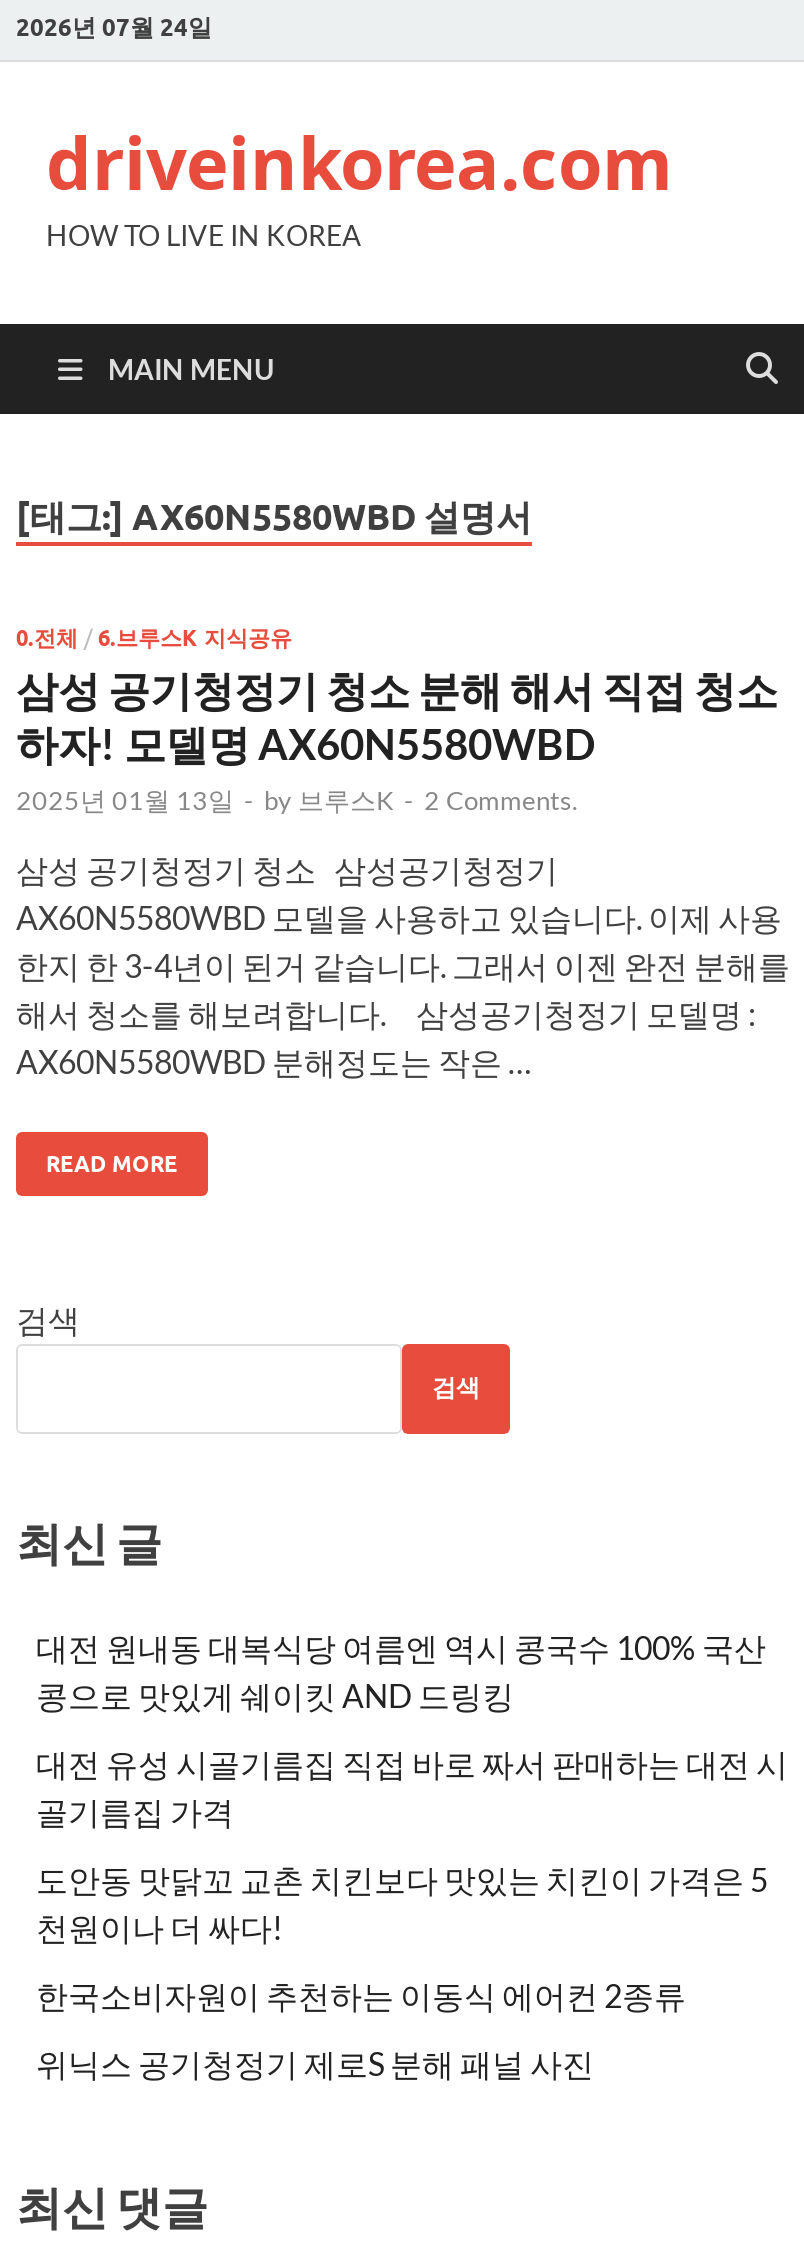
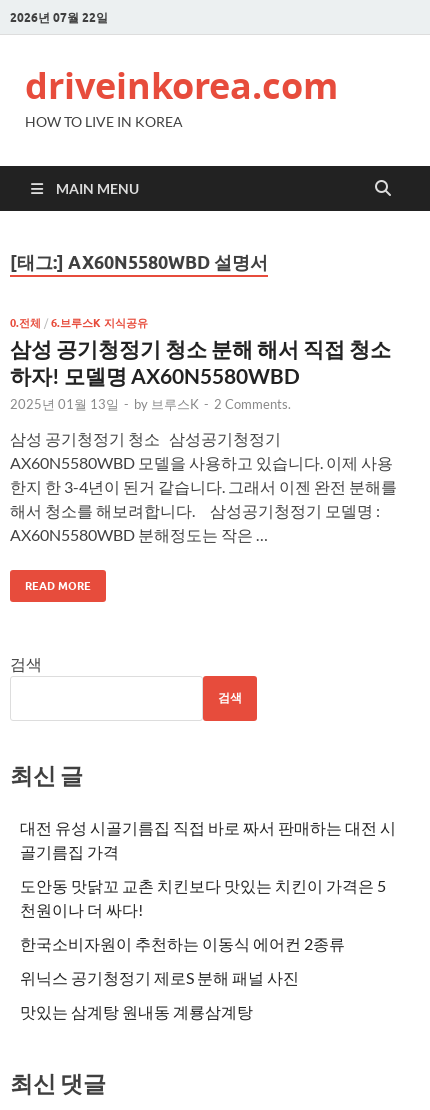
- 2026년 07월 24일
+ 2026년 07월 22일

- 대전 원내동 대복식당 여름엔 역시 콩국수 100% 국산
- 콩으로 맛있게 쉐이킷 AND 드링킹

moved up: 대전 유성 시골기름집 직접 바로 짜서 판매하는 대전 시 | 골기름집 가격 | 도안동 맛닭꼬 교촌 치킨보다 맛있는 치킨이 가격은 5 | 천원이나 더 싸다! | 한국소비자원이 추천하는 이동식 에어컨 2종류 | 위닉스 공기청정기 제로S 분해 패널 사진

+ 맛있는 삼계탕 원내동 계룡삼계탕
